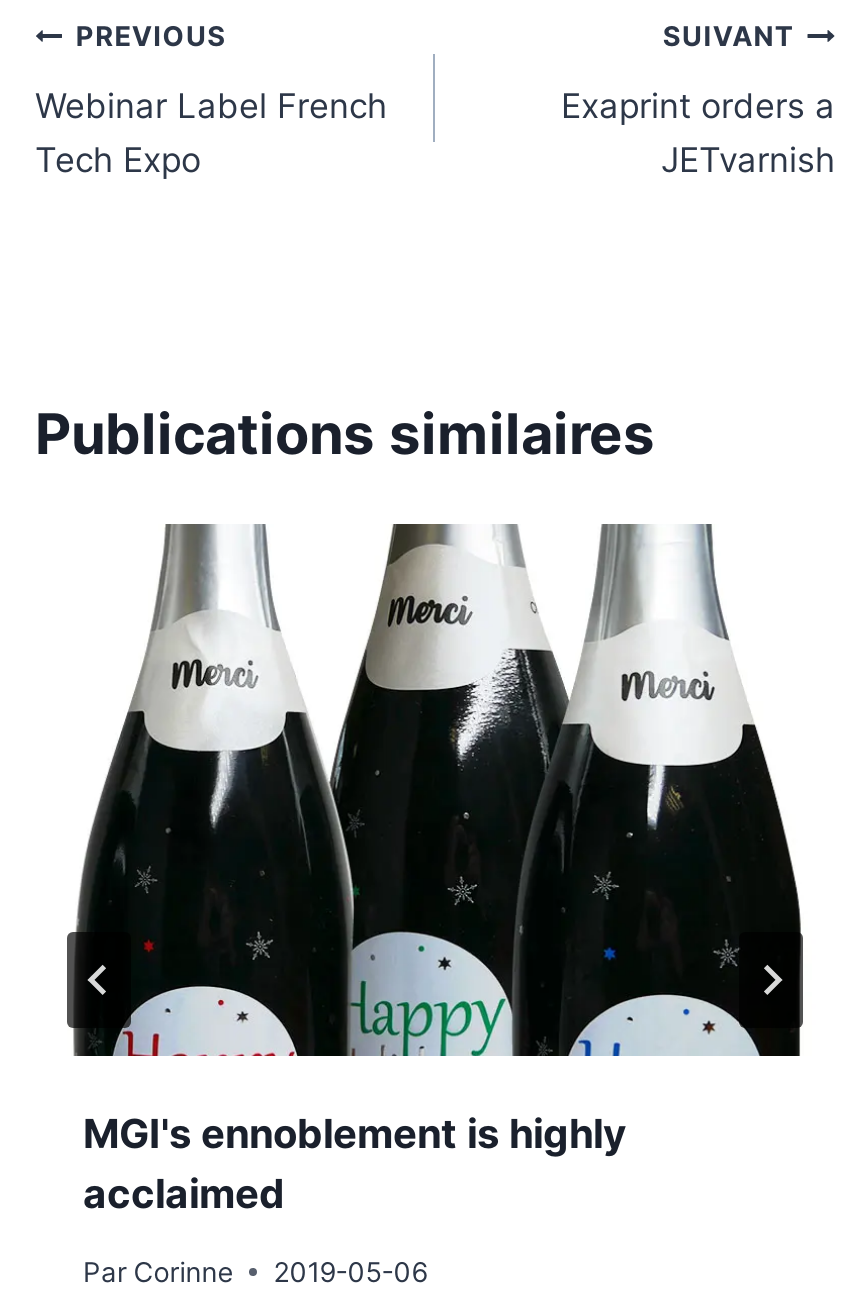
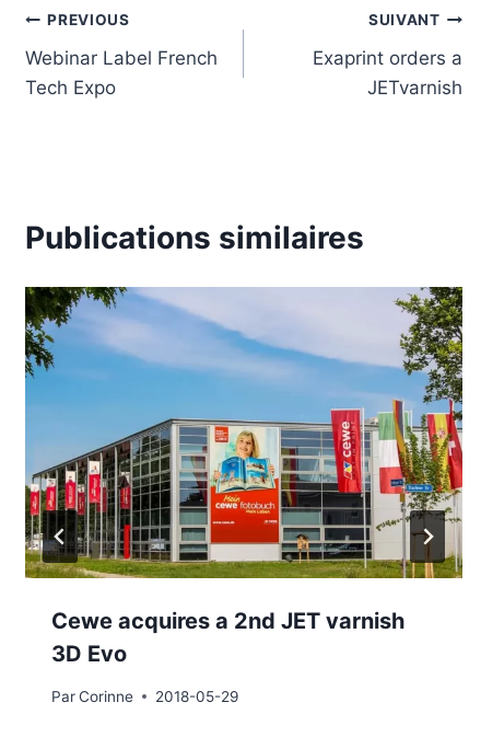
- [image]
- MGI's ennoblement is highly
- acclaimed
+ [image]
+ Cewe acquires a 2nd JET varnish
+ 3D Evo

- Par Corinne 2019-05-06
+ Par Corinne 2018-05-29
